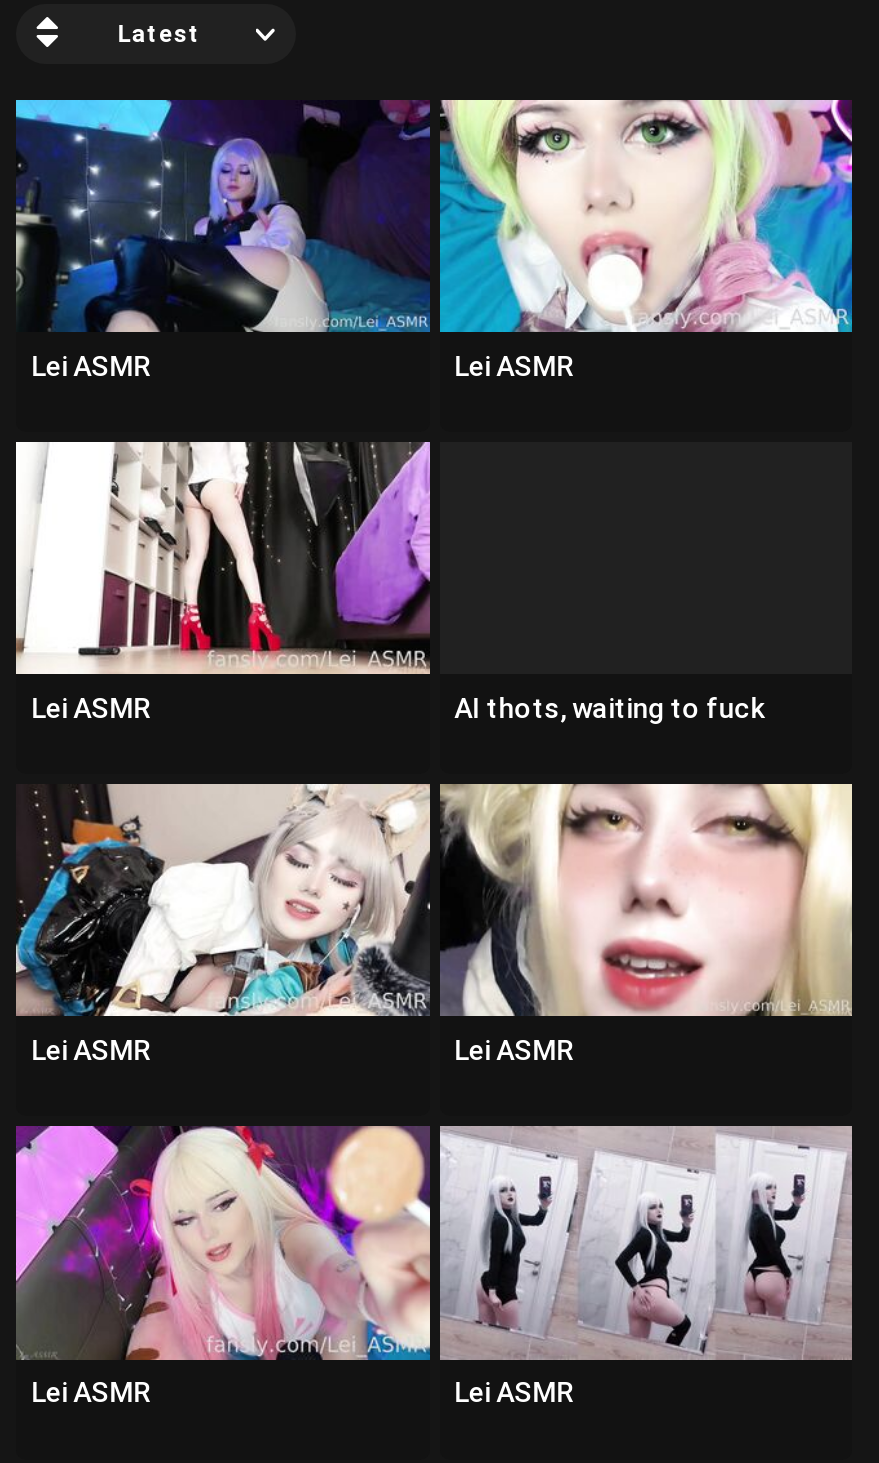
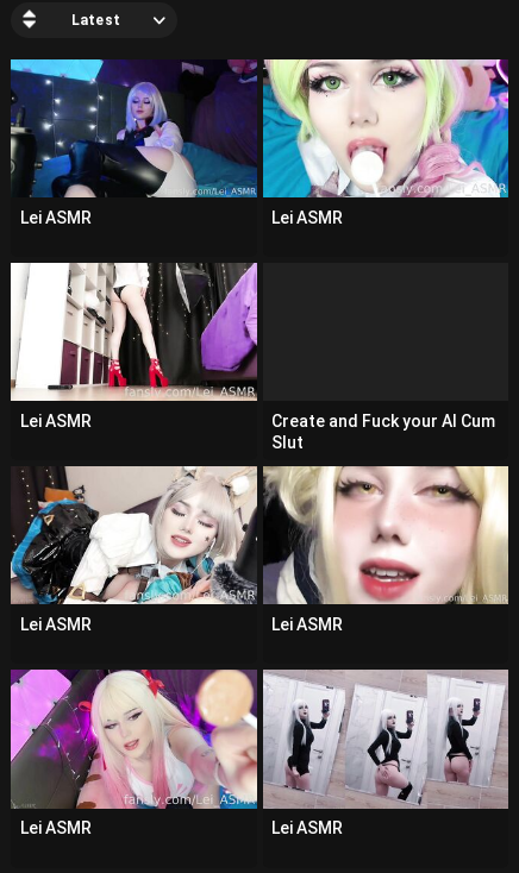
- AI thots, waiting to fuck
+ Create and Fuck your AI Cum
+ Slut
